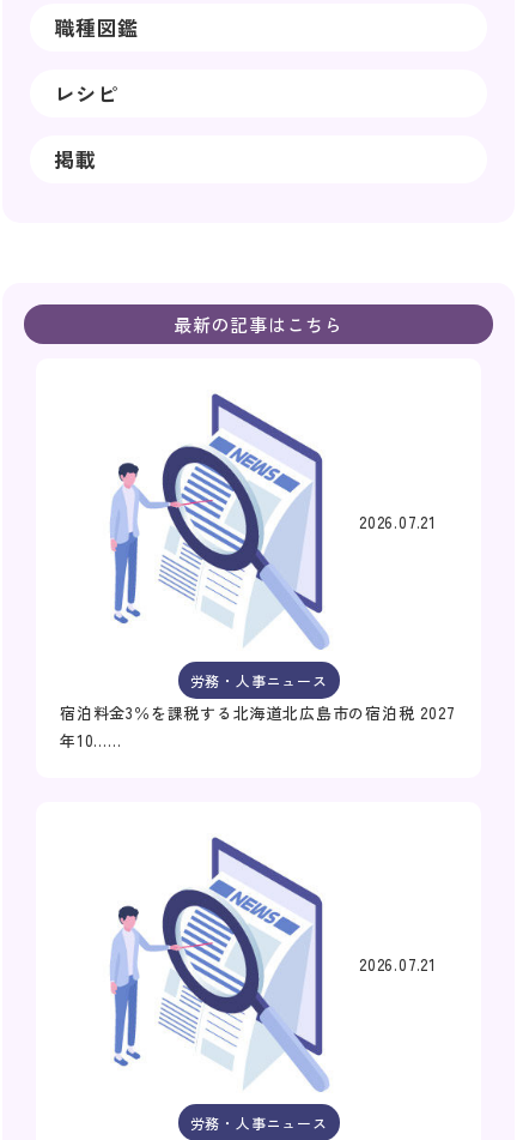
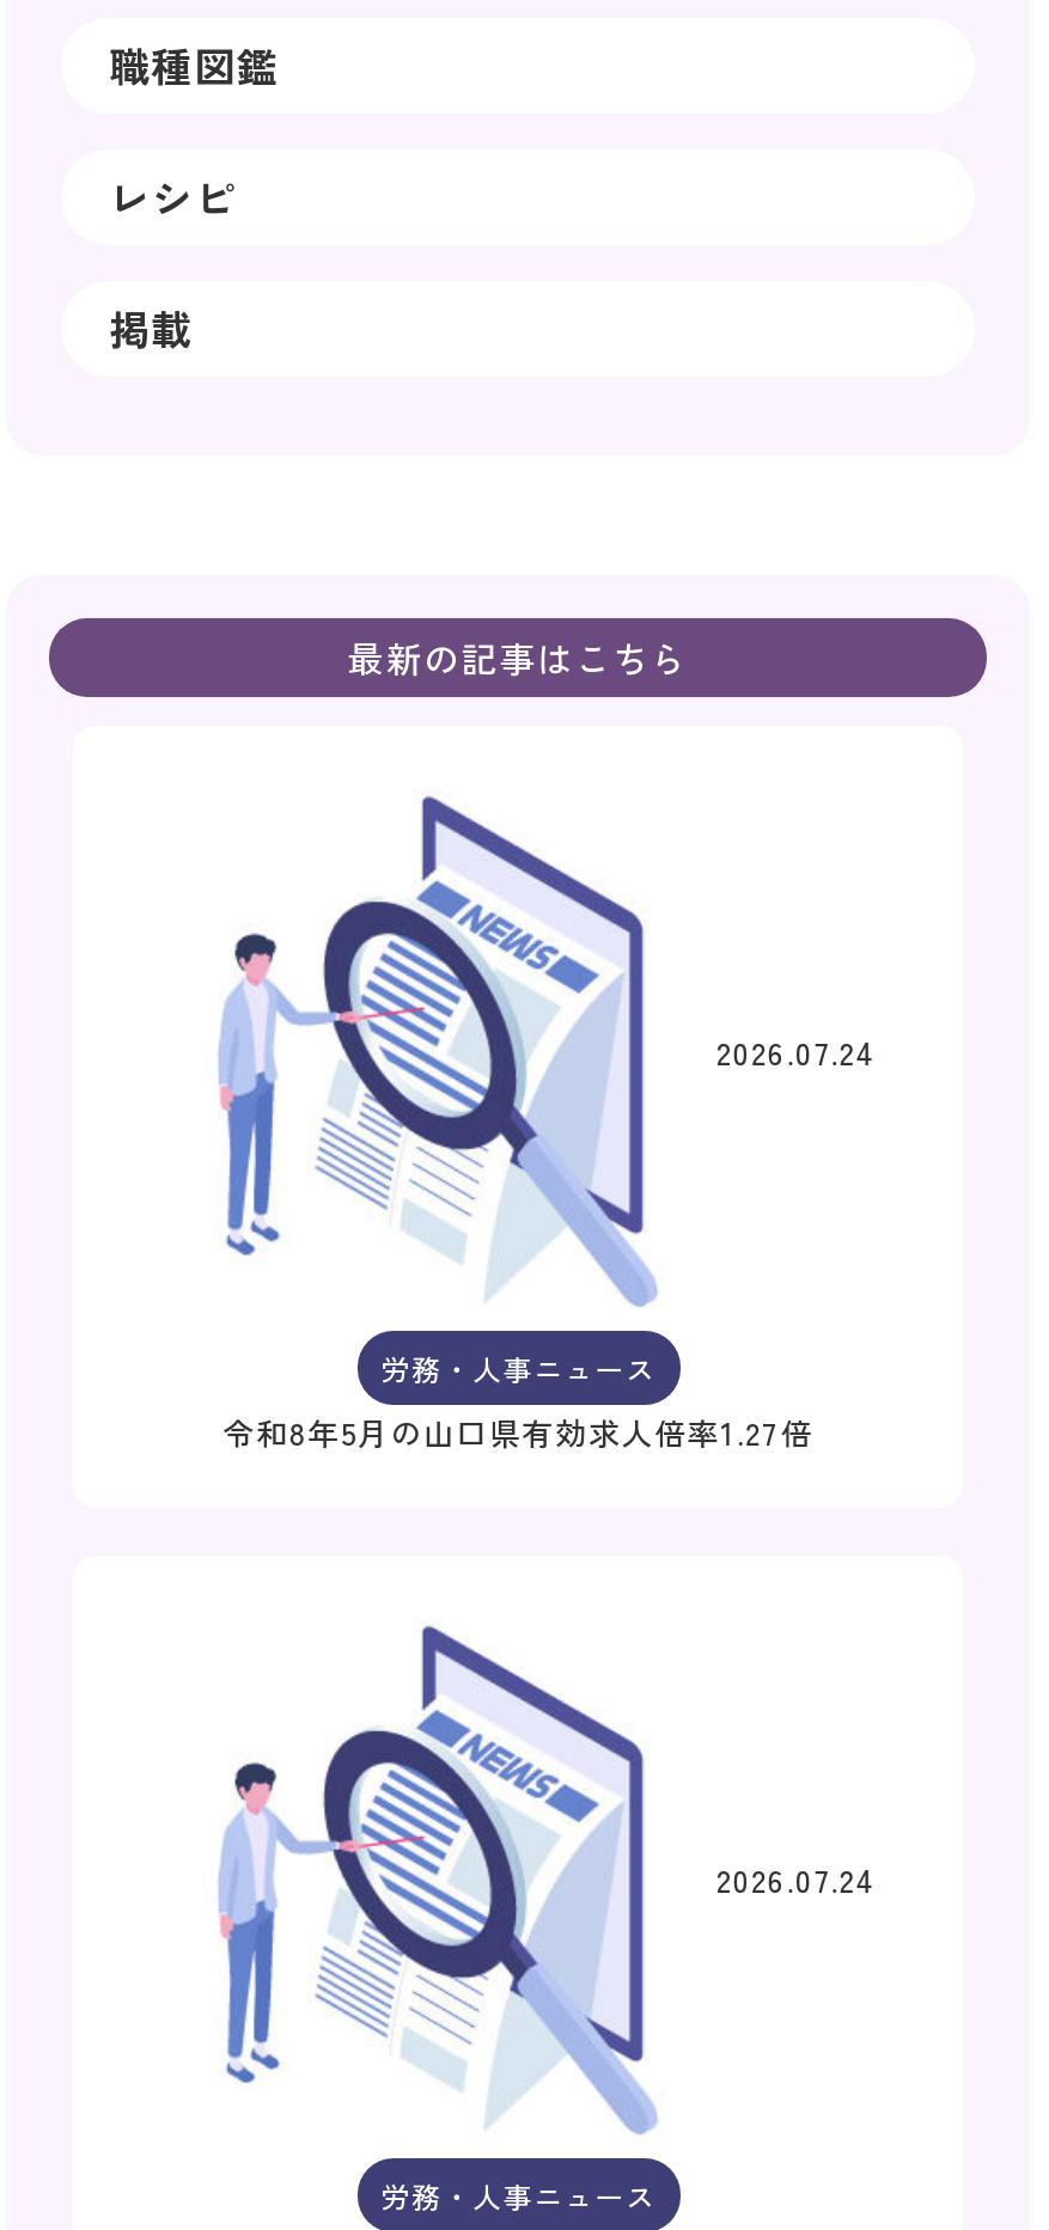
- 2026.07.21
+ 2026.07.24

- 宿泊料金3％を課税する北海道北広島市の宿泊税 2027
- 年10……
+ 令和8年5月の山口県有効求人倍率1.27倍

- 2026.07.21
+ 2026.07.24
